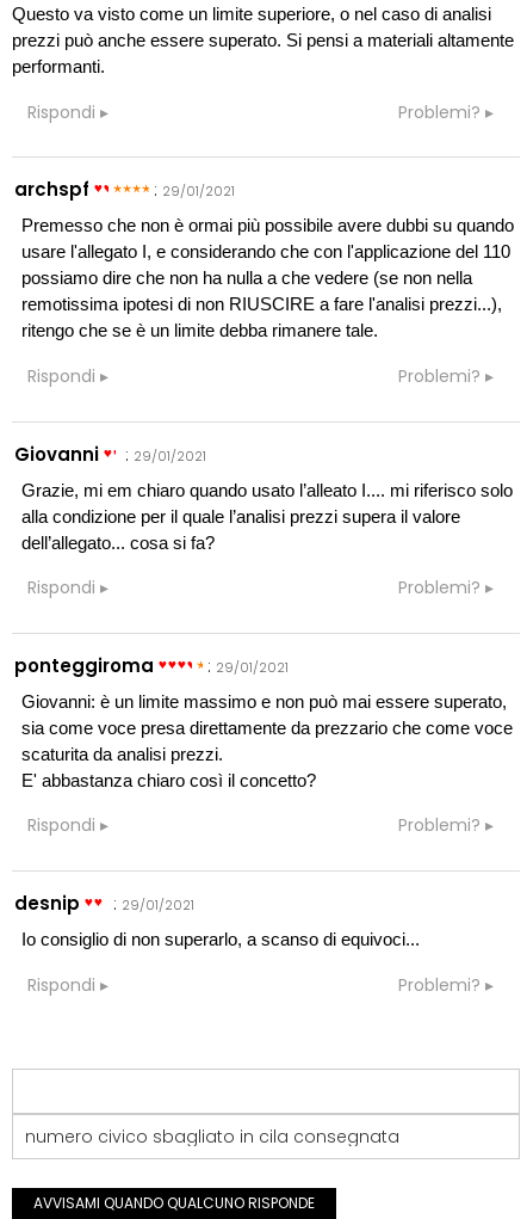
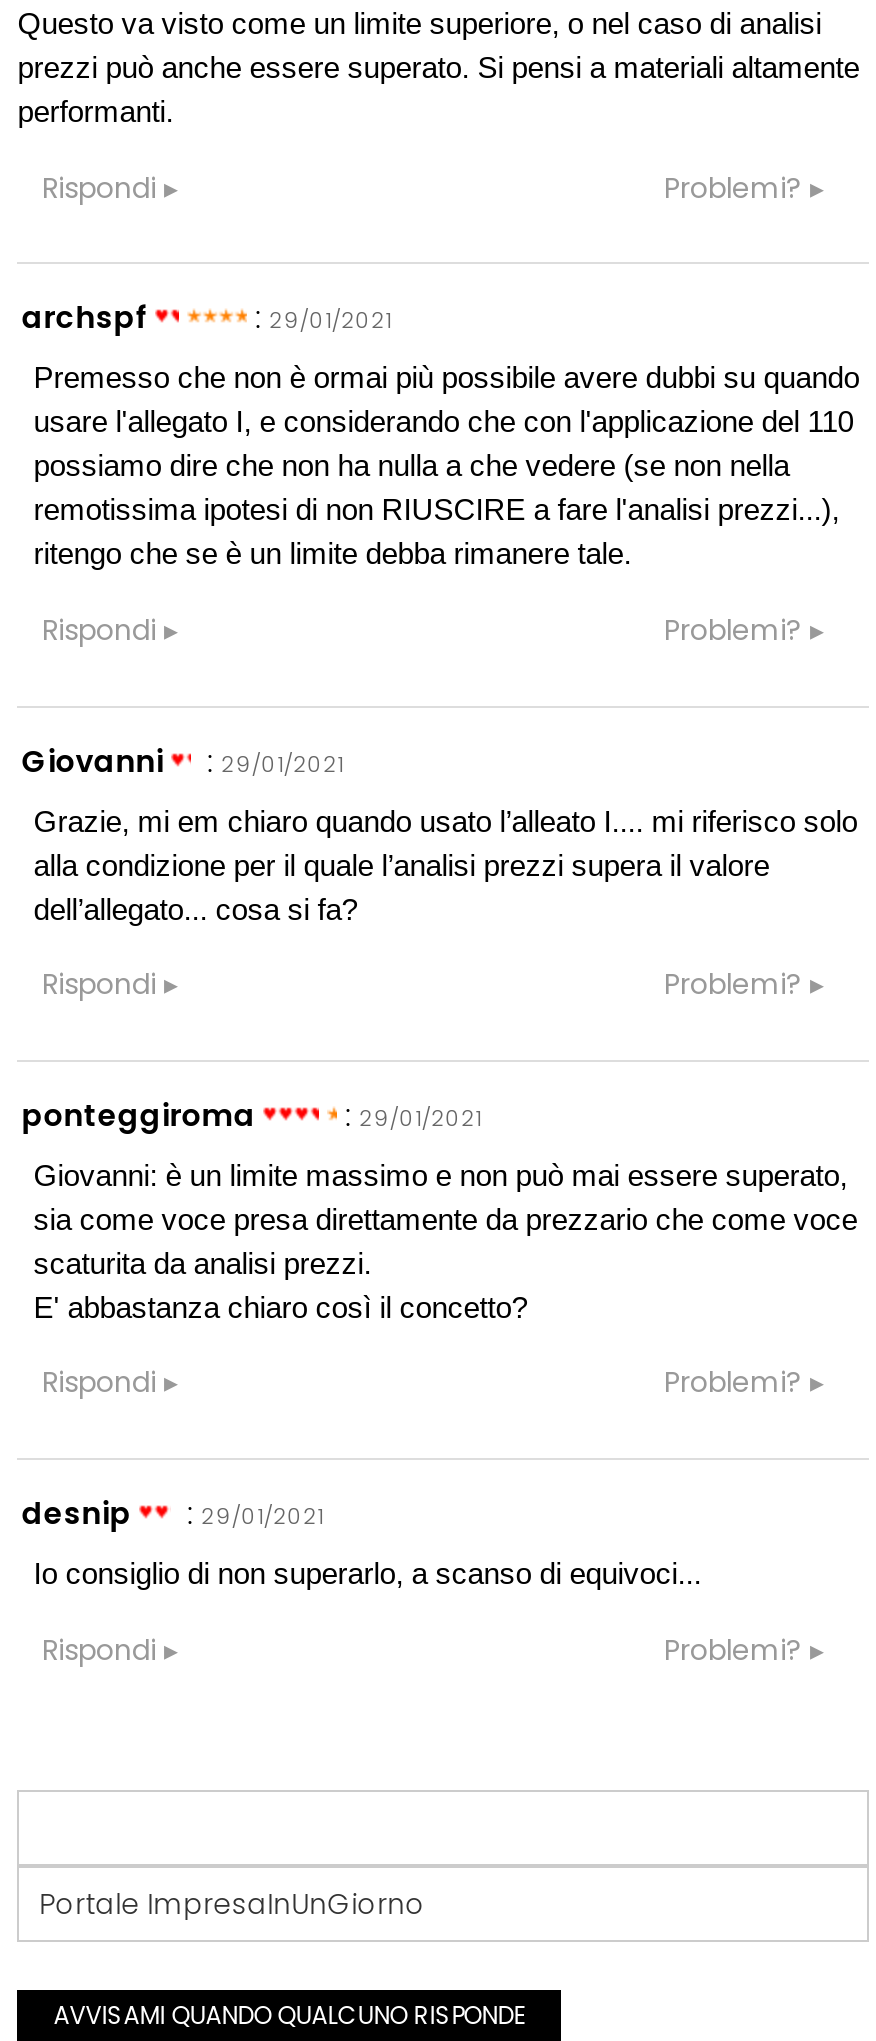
- numero civico sbagliato in cila consegnata
+ Portale ImpresaInUnGiorno
